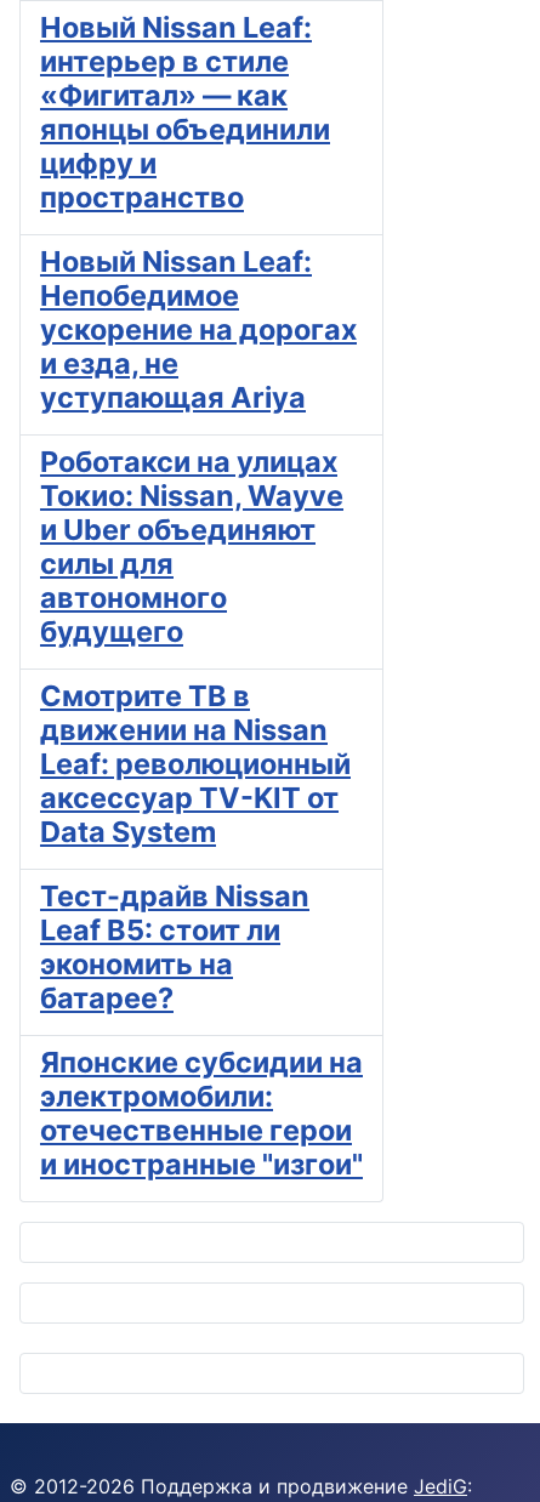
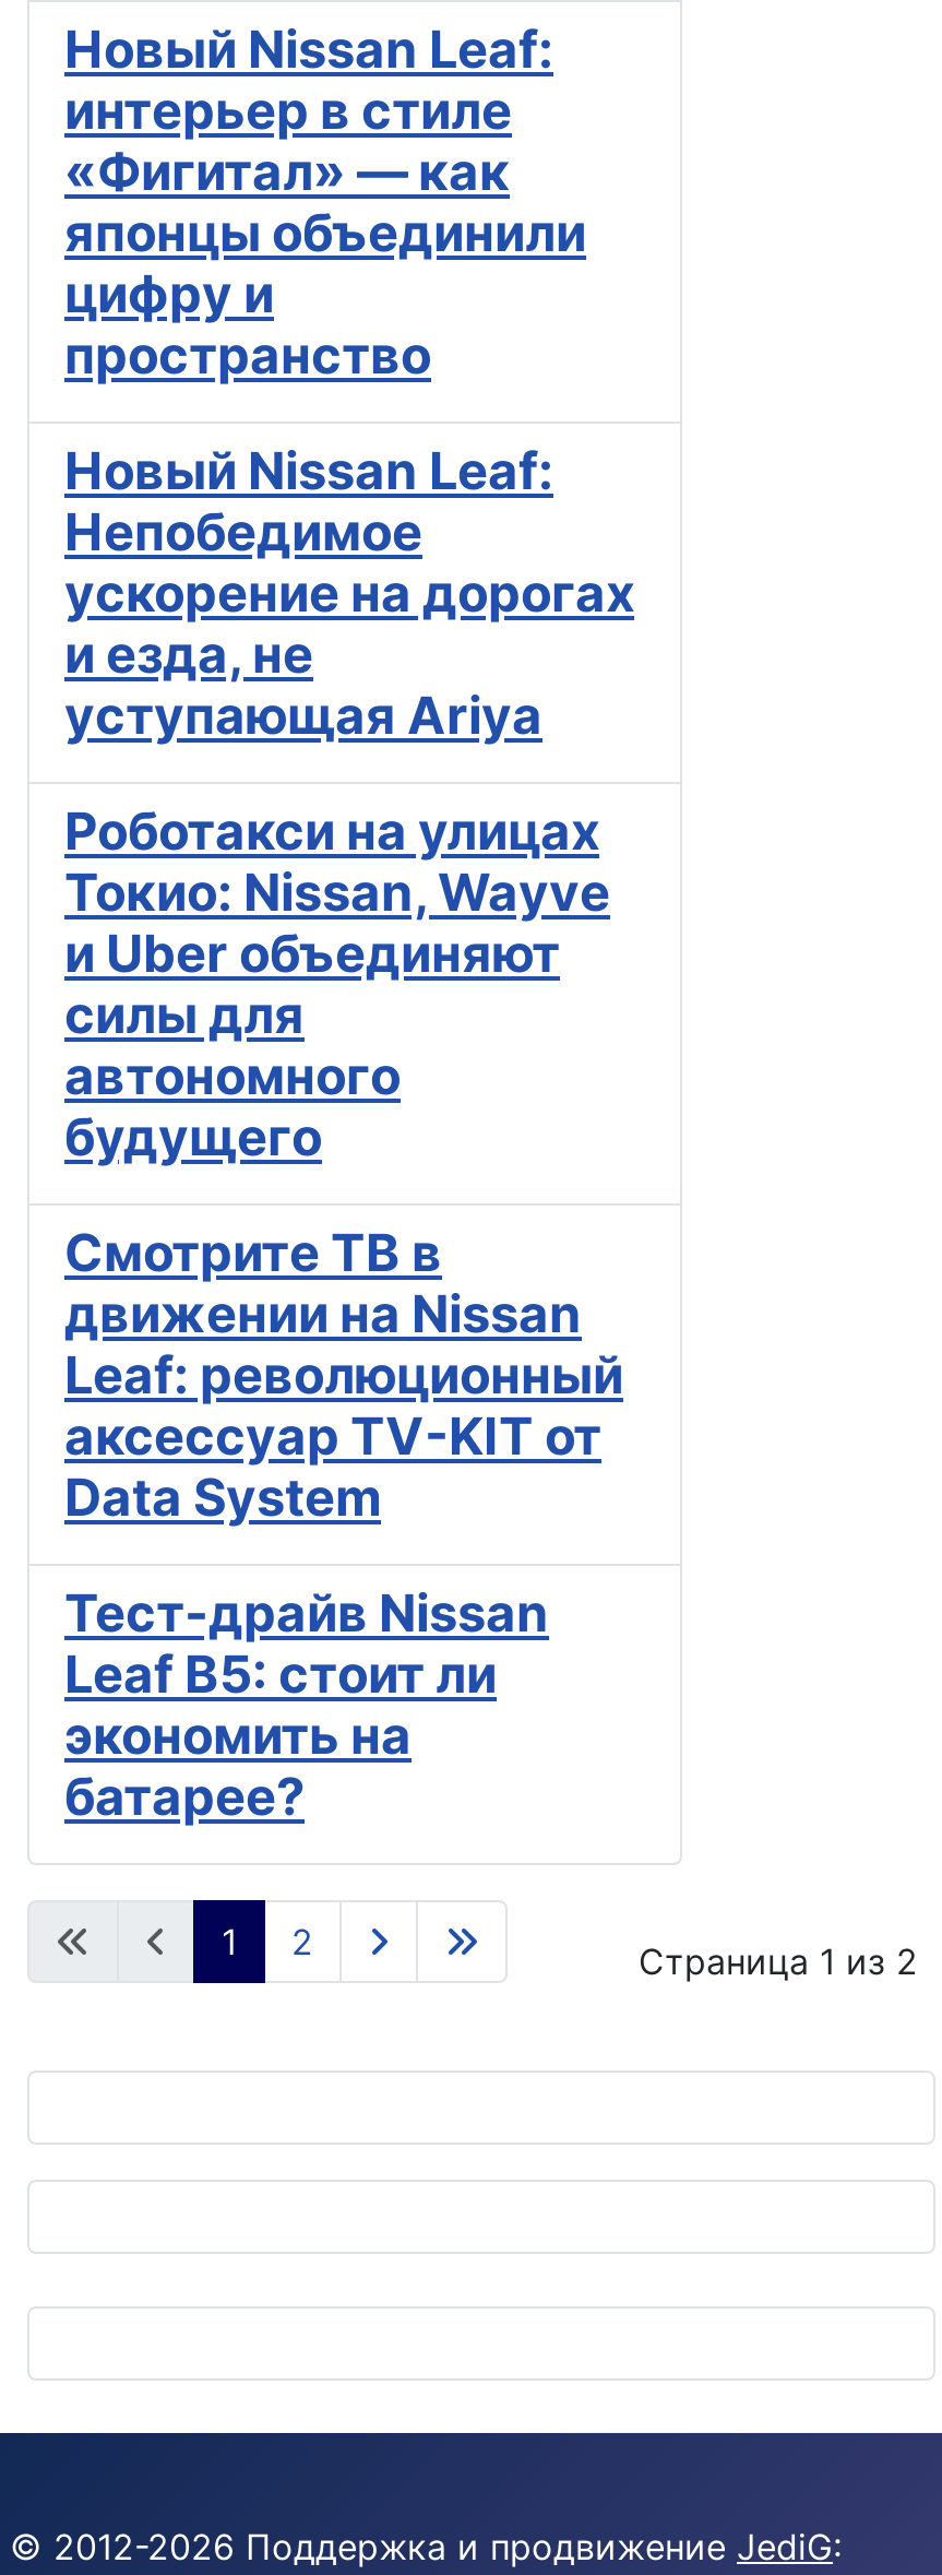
- Японские субсидии на
- электромобили:
- отечественные герои
- и иностранные "изгои"
+ Страница 1 из 2
+ 1
+ 2
